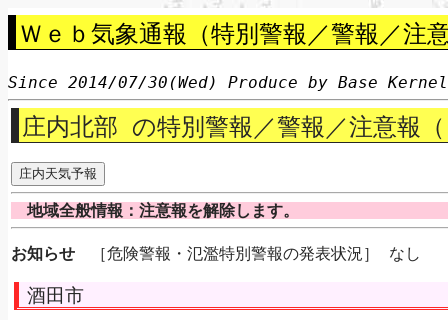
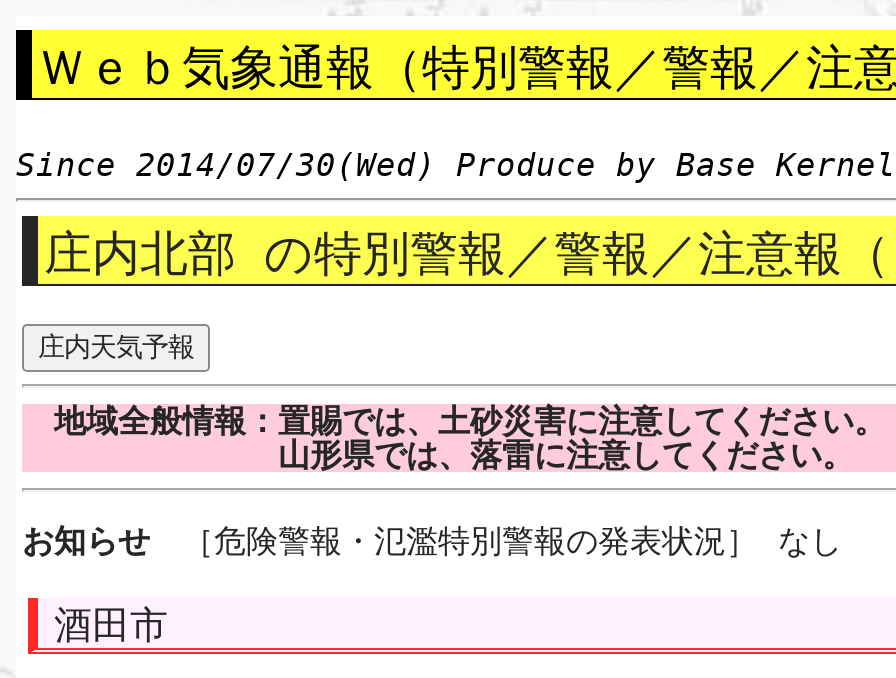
- 地域全般情報：注意報を解除します。
+ 地域全般情報：置賜では、土砂災害に注意してください。
+ 山形県では、落雷に注意してください。
